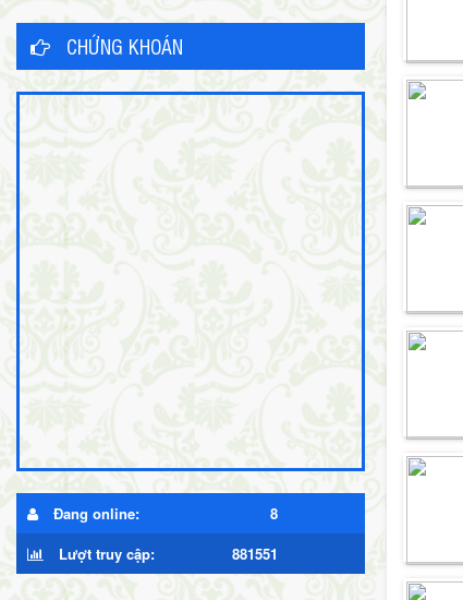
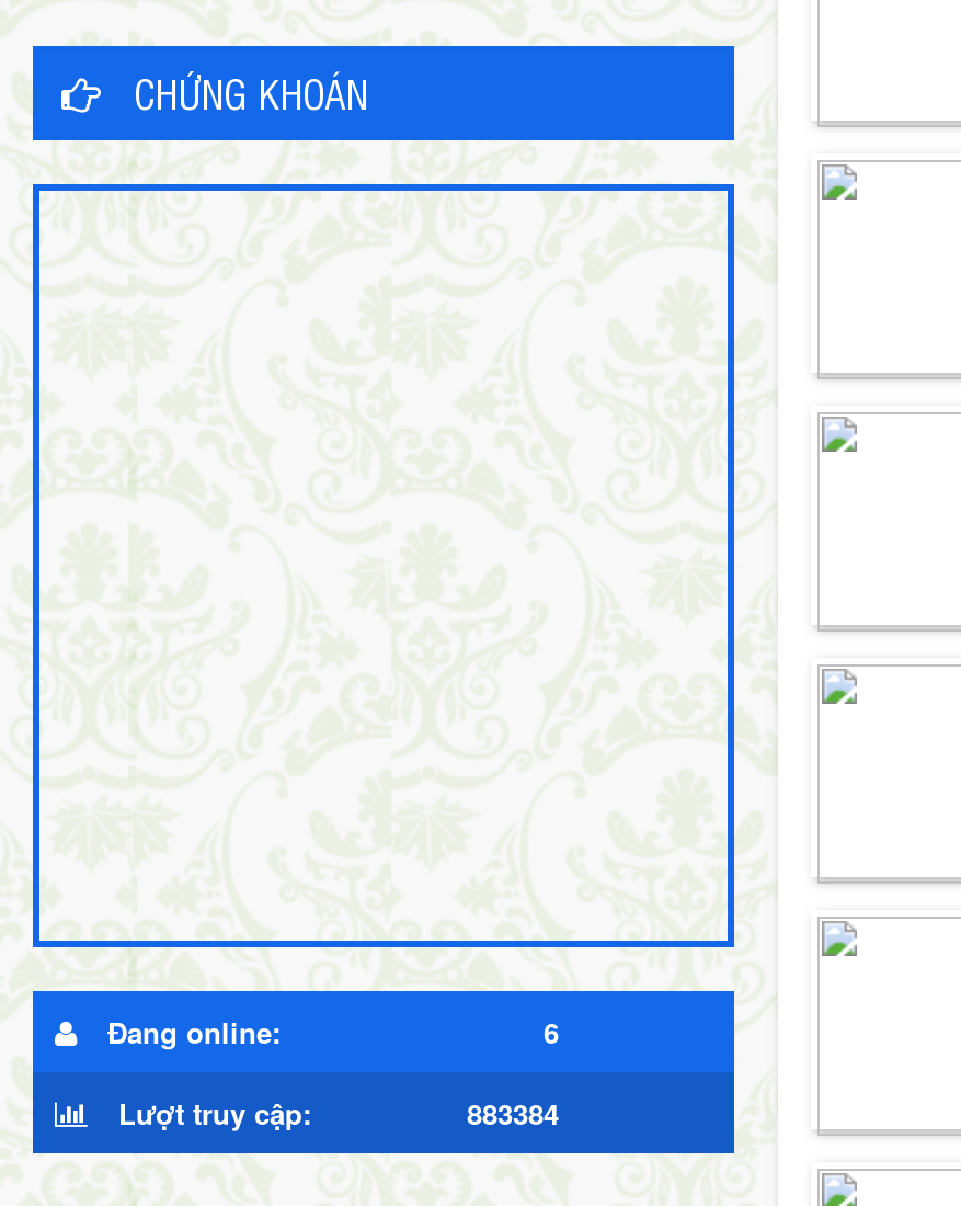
- 8
+ 6

- 881551
+ 883384
